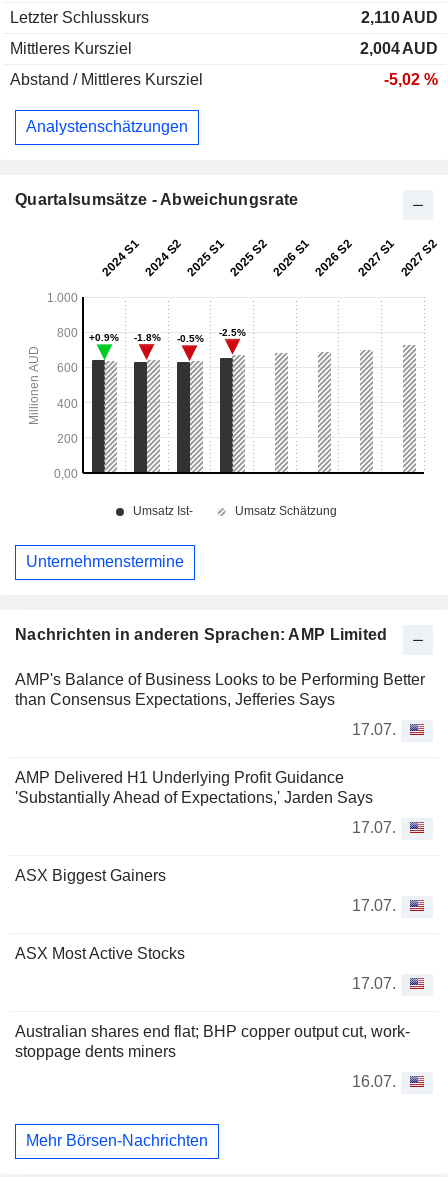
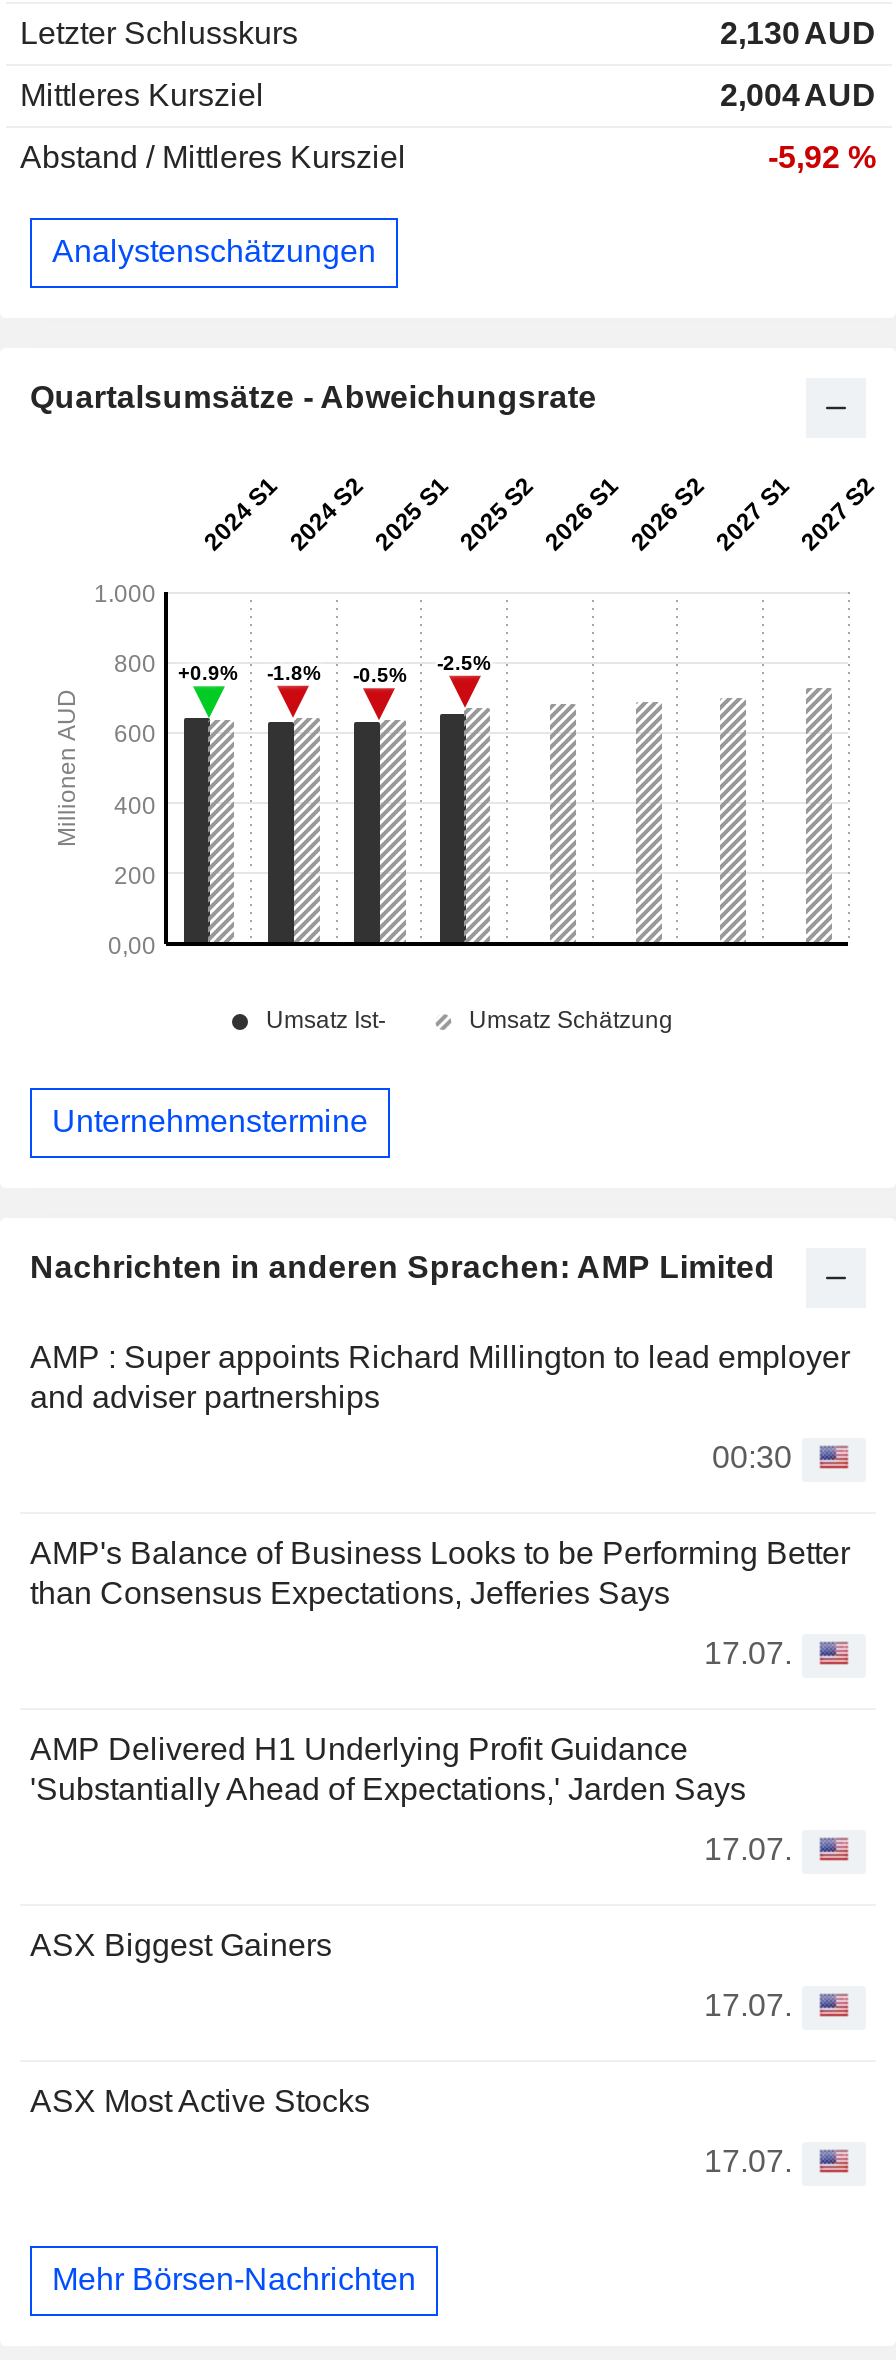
- 2,110 AUD
+ 2,130 AUD

- -5,02 %
+ -5,92 %

+ AMP : Super appoints Richard Millington to lead employer
+ and adviser partnerships
+ 00:30

moved down: AMP's Balance of Business Looks to be Performing Better | than Consensus Expectations, Jefferies Says | 17.07. | ... | ASX Most Active Stocks | 17.07.

- Australian shares end flat; BHP copper output cut, work-
- stoppage dents miners
- 16.07.
